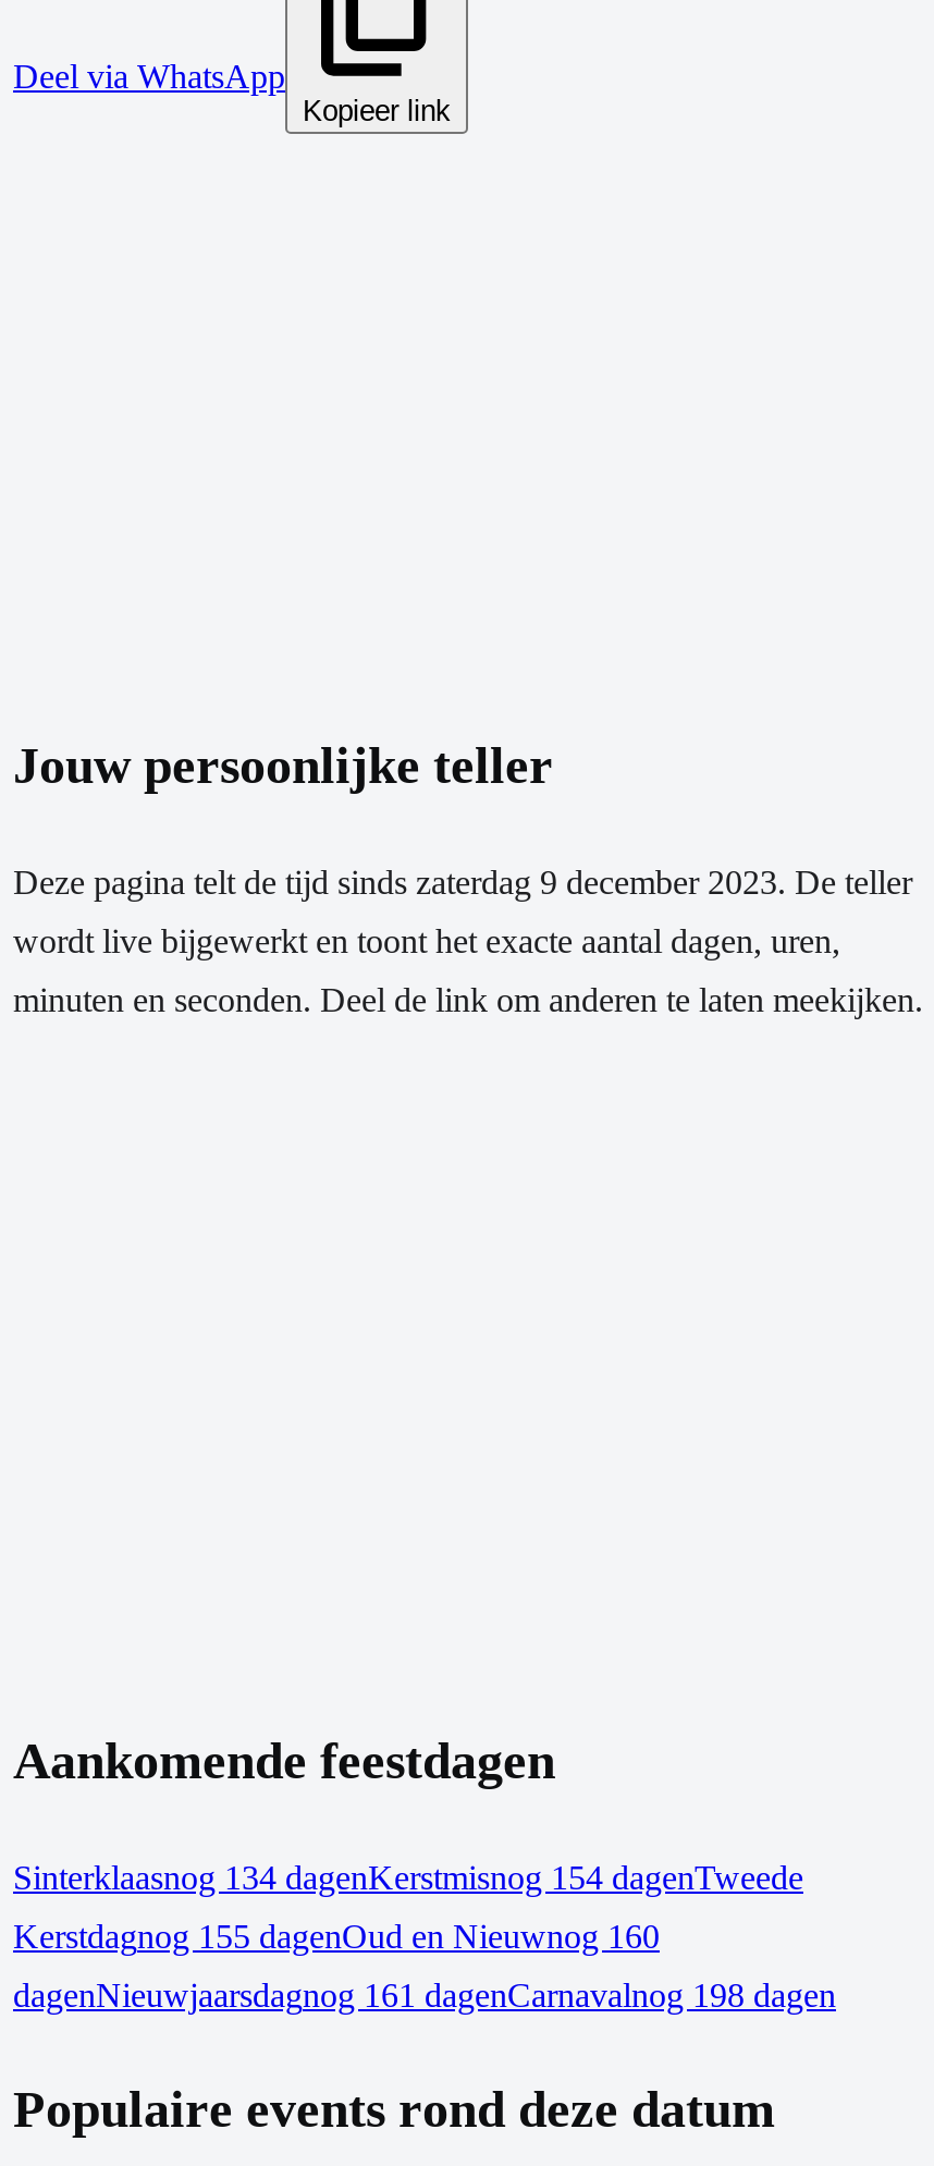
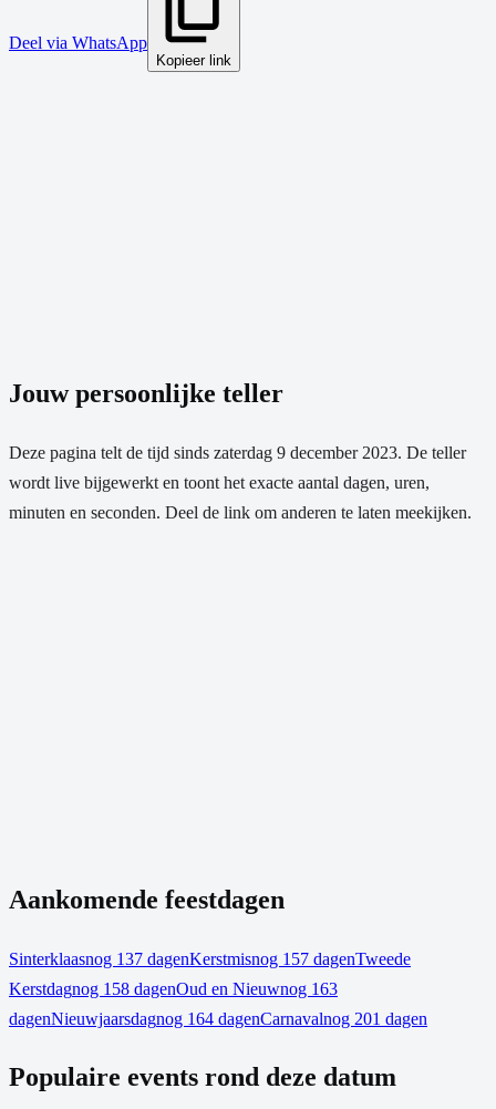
- Sinterklaasnog 134 dagenKerstmisnog 154 dagenTweede
+ Sinterklaasnog 137 dagenKerstmisnog 157 dagenTweede

- Kerstdagnog 155 dagenOud en Nieuwnog 160
+ Kerstdagnog 158 dagenOud en Nieuwnog 163

- dagenNieuwjaarsdagnog 161 dagenCarnavalnog 198 dagen
+ dagenNieuwjaarsdagnog 164 dagenCarnavalnog 201 dagen
